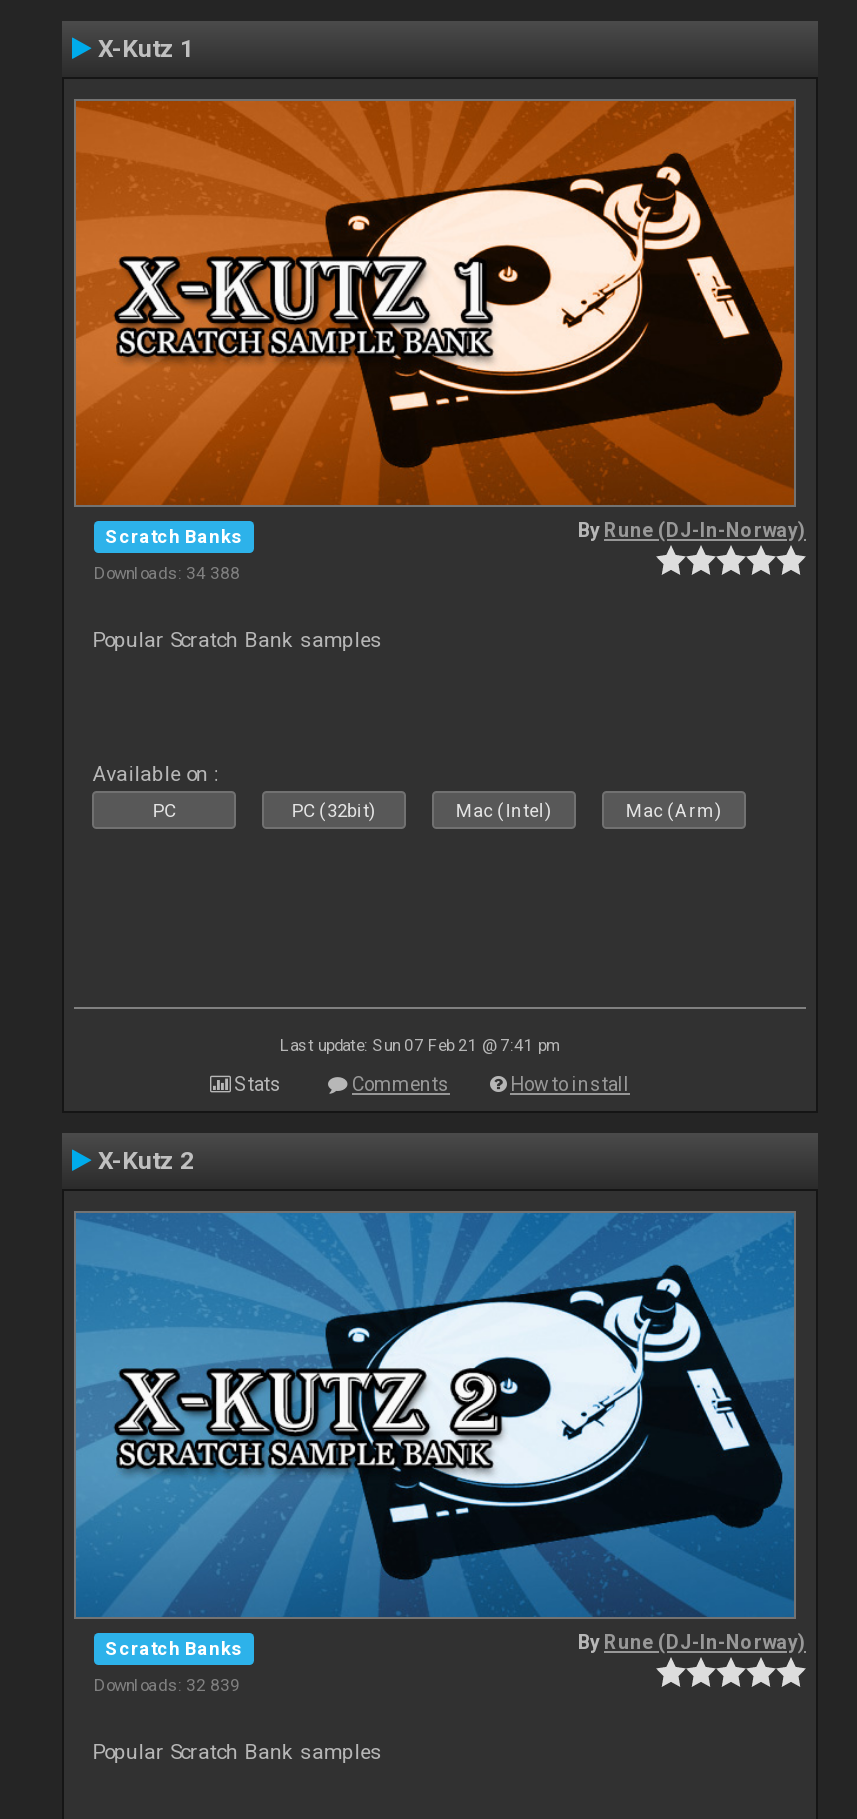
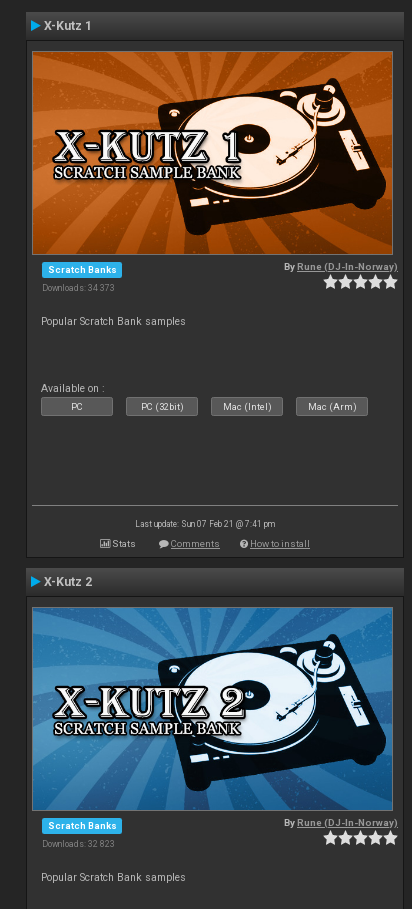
- Downloads: 34 388
+ Downloads: 34 373

- Downloads: 32 839
+ Downloads: 32 823
